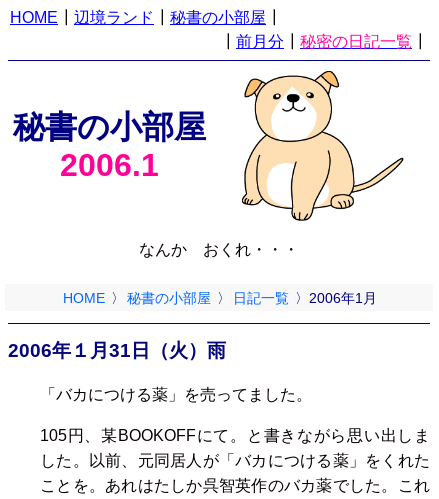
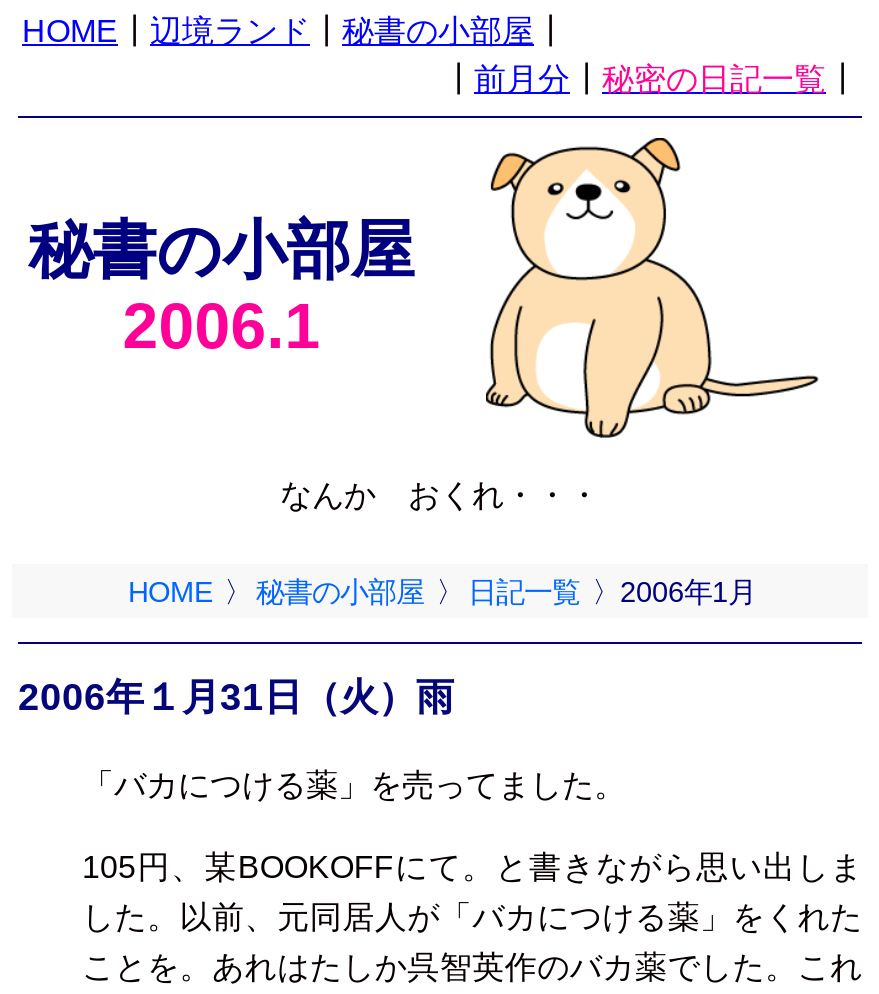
- [image]
+ [image]
